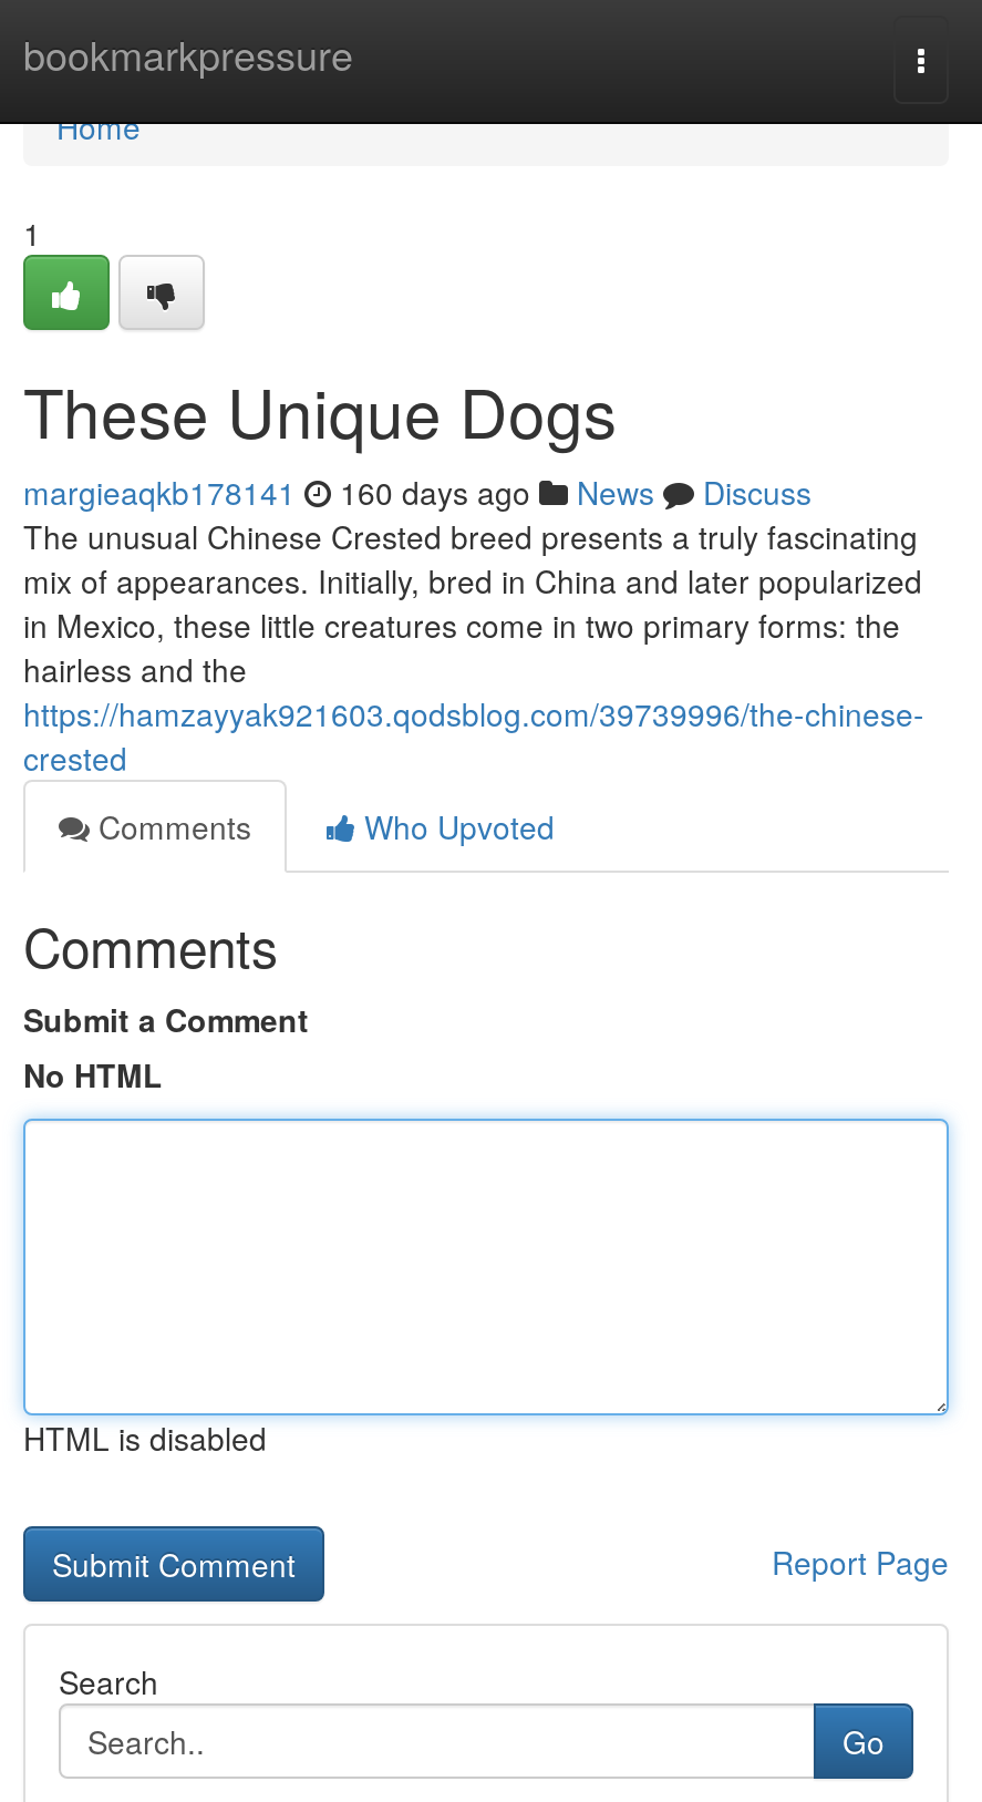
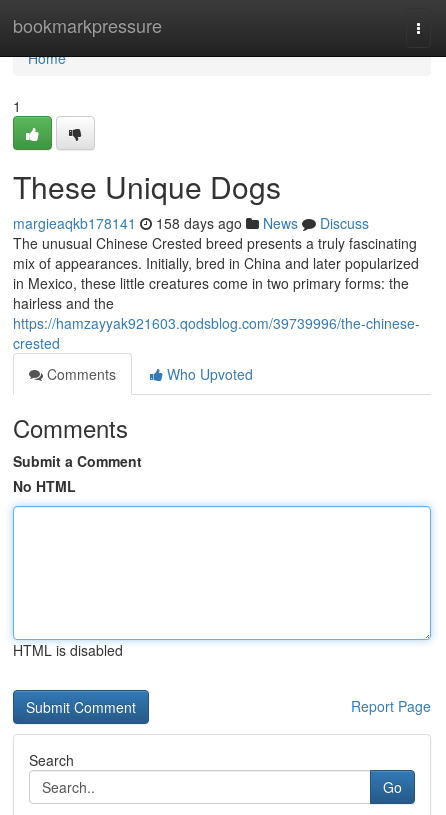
- margieaqkb178141 160 days ago News Discuss
+ margieaqkb178141 158 days ago News Discuss
